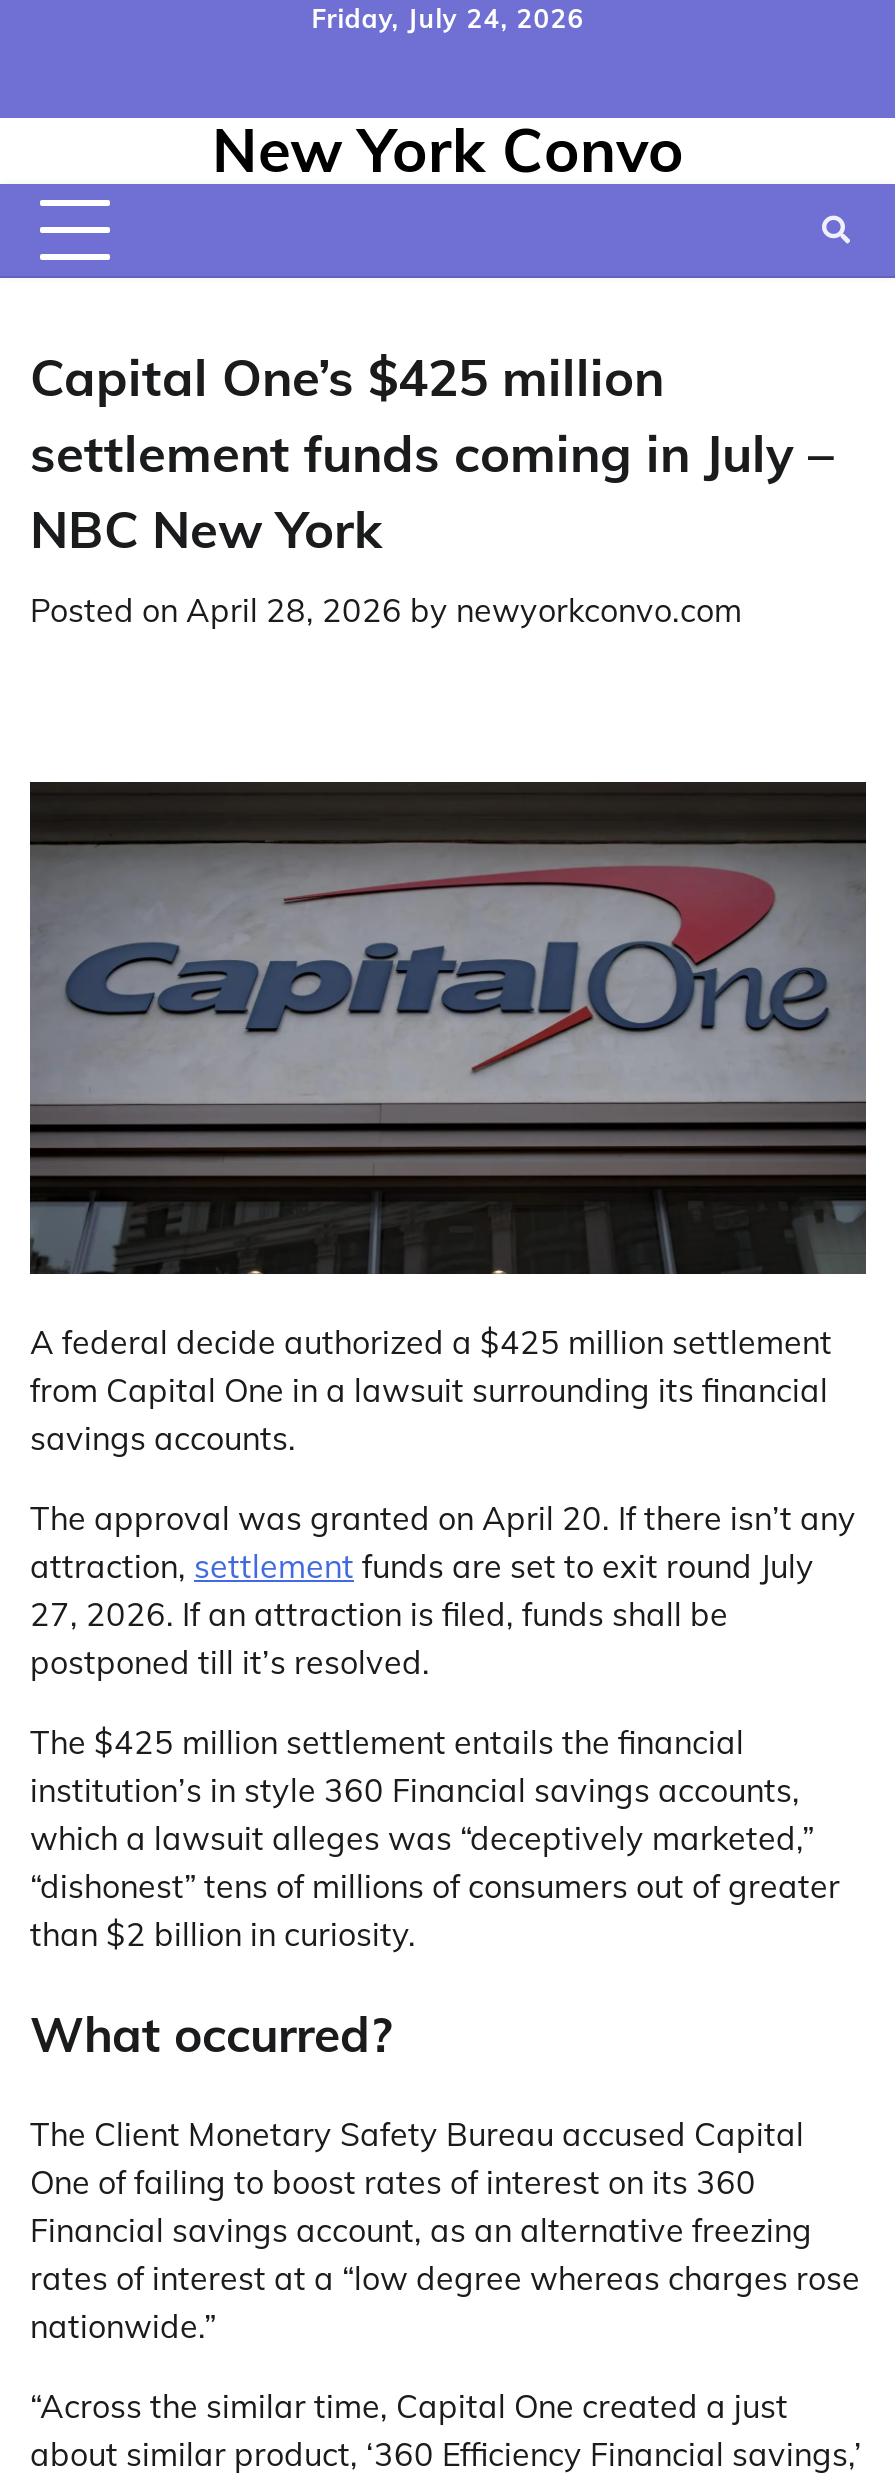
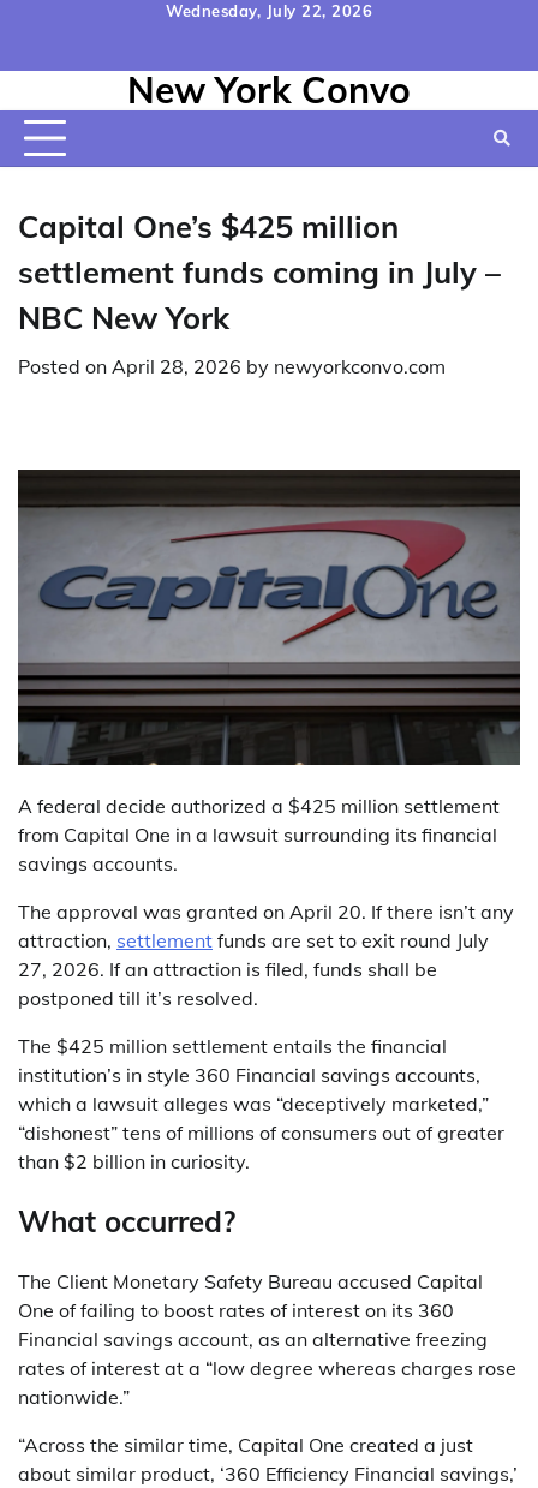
- Friday, July 24, 2026
+ Wednesday, July 22, 2026
